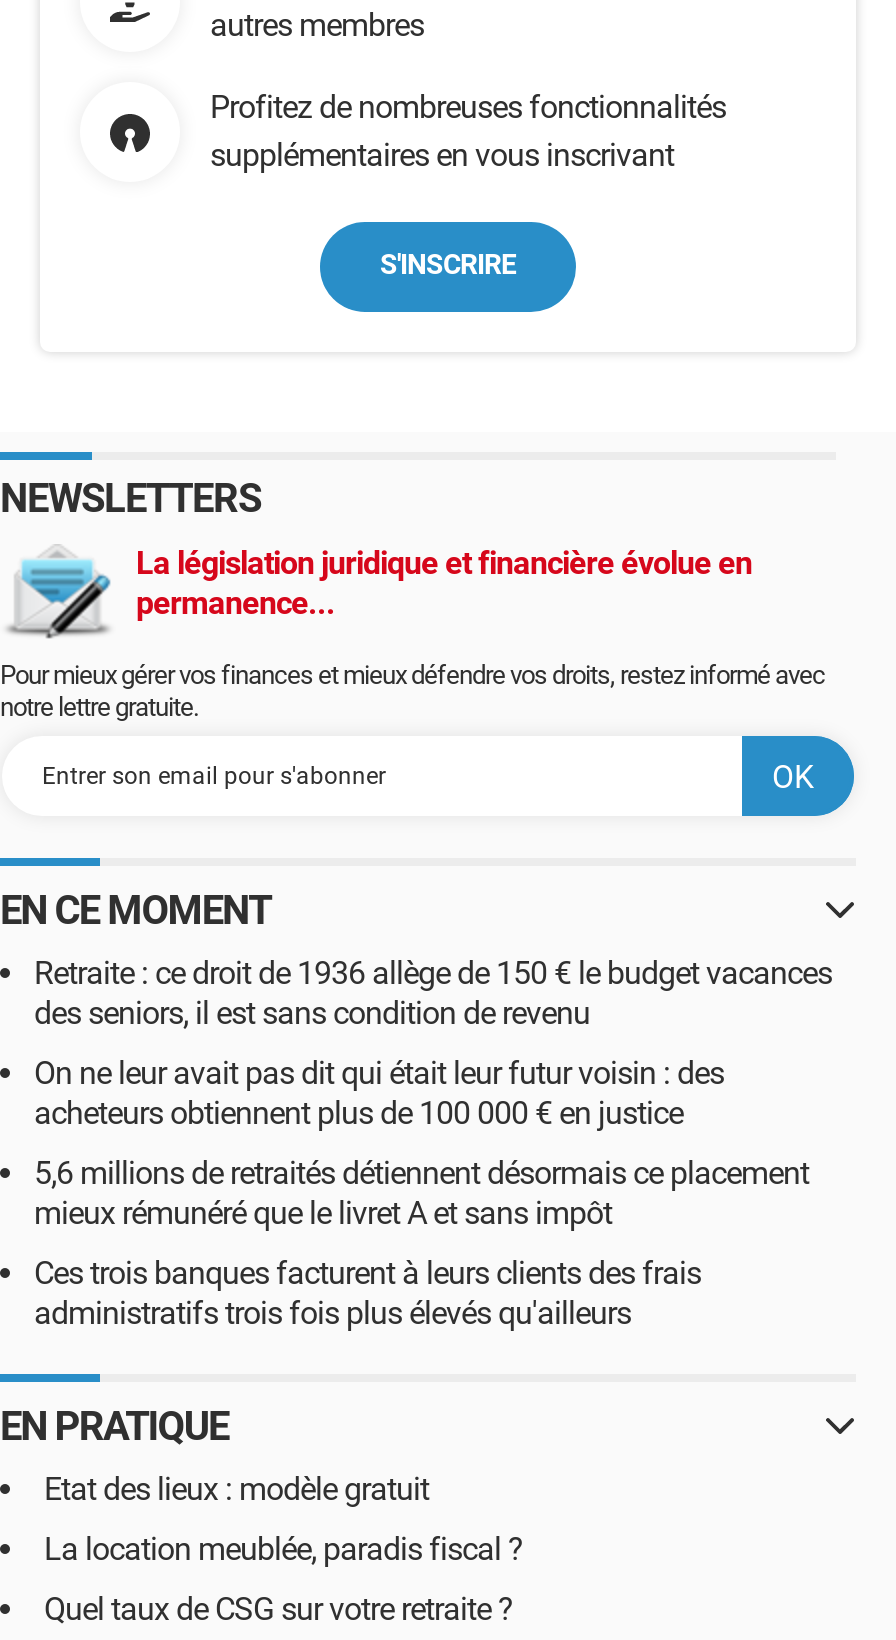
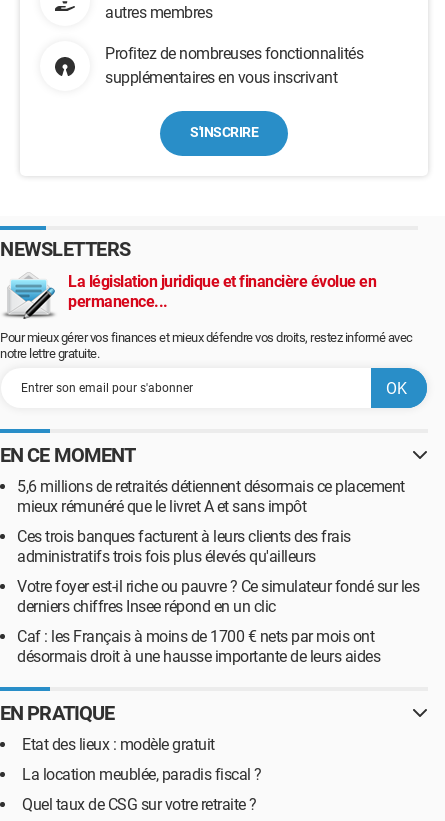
- Retraite : ce droit de 1936 allège de 150 € le budget vacances
- des seniors, il est sans condition de revenu
- On ne leur avait pas dit qui était leur futur voisin : des
- acheteurs obtiennent plus de 100 000 € en justice

moved up: 5,6 millions de retraités détiennent désormais ce placement | mieux rémunéré que le livret A et sans impôt | Ces trois banques facturent à leurs clients des frais | administratifs trois fois plus élevés qu'ailleurs

+ Votre foyer est-il riche ou pauvre ? Ce simulateur fondé sur les
+ derniers chiffres Insee répond en un clic
+ Caf : les Français à moins de 1700 € nets par mois ont
+ désormais droit à une hausse importante de leurs aides
